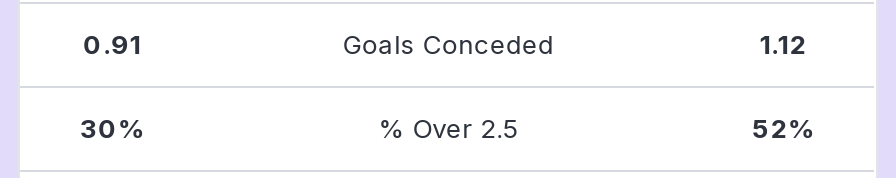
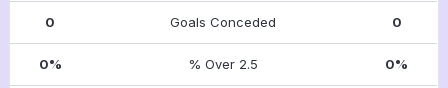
- 0.91
+ 0

- 1.12
+ 0

- 30%
+ 0%

- 52%
+ 0%
